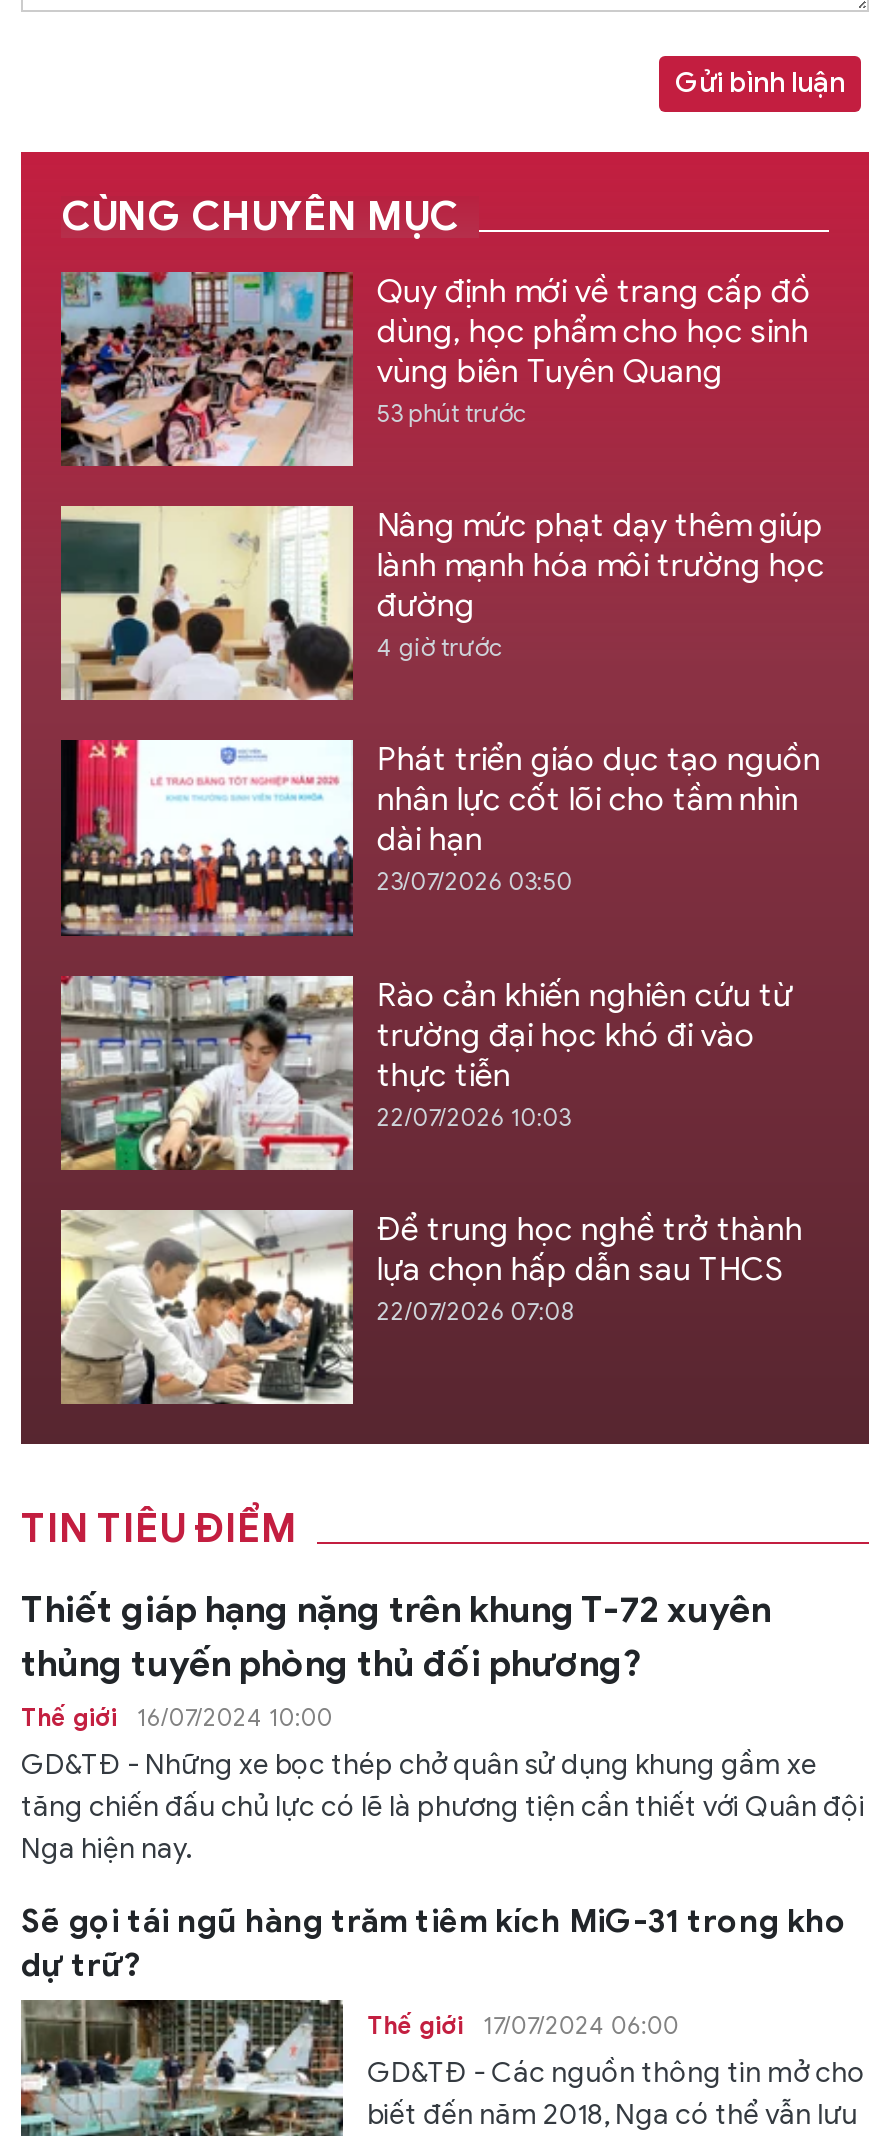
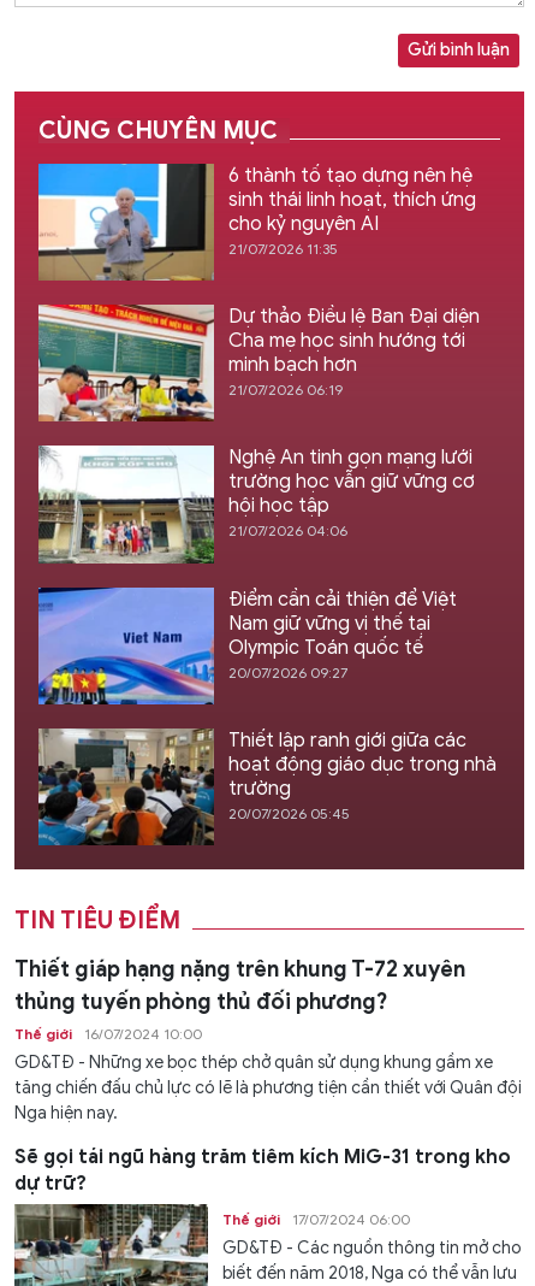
- [image]
- Quy định mới về trang cấp đồ
- dùng, học phẩm cho học sinh
- vùng biên Tuyên Quang
- 53 phút trước
+ [image]
+ 6 thành tố tạo dựng nên hệ
+ sinh thái linh hoạt, thích ứng
+ cho kỷ nguyên AI
+ 21/07/2026 11:35

- [image]
- Nâng mức phạt dạy thêm giúp
- lành mạnh hóa môi trường học
- đường
- 4 giờ trước
+ [image]
+ Dự thảo Điều lệ Ban Đại diện
+ Cha mẹ học sinh hướng tới
+ minh bạch hơn
+ 21/07/2026 06:19

- [image]
- Phát triển giáo dục tạo nguồn
- nhân lực cốt lõi cho tầm nhìn
- dài hạn
- 23/07/2026 03:50
+ [image]
+ Nghệ An tinh gọn mạng lưới
+ trường học vẫn giữ vững cơ
+ hội học tập
+ 21/07/2026 04:06

- [image]
- Rào cản khiến nghiên cứu từ
- trường đại học khó đi vào
- thực tiễn
- 22/07/2026 10:03
+ [image]
+ Điểm cần cải thiện để Việt
+ Nam giữ vững vị thế tại
+ Olympic Toán quốc tế
+ 20/07/2026 09:27

- [image]
- Để trung học nghề trở thành
- lựa chọn hấp dẫn sau THCS
- 22/07/2026 07:08
+ [image]
+ Thiết lập ranh giới giữa các
+ hoạt động giáo dục trong nhà
+ trường
+ 20/07/2026 05:45
